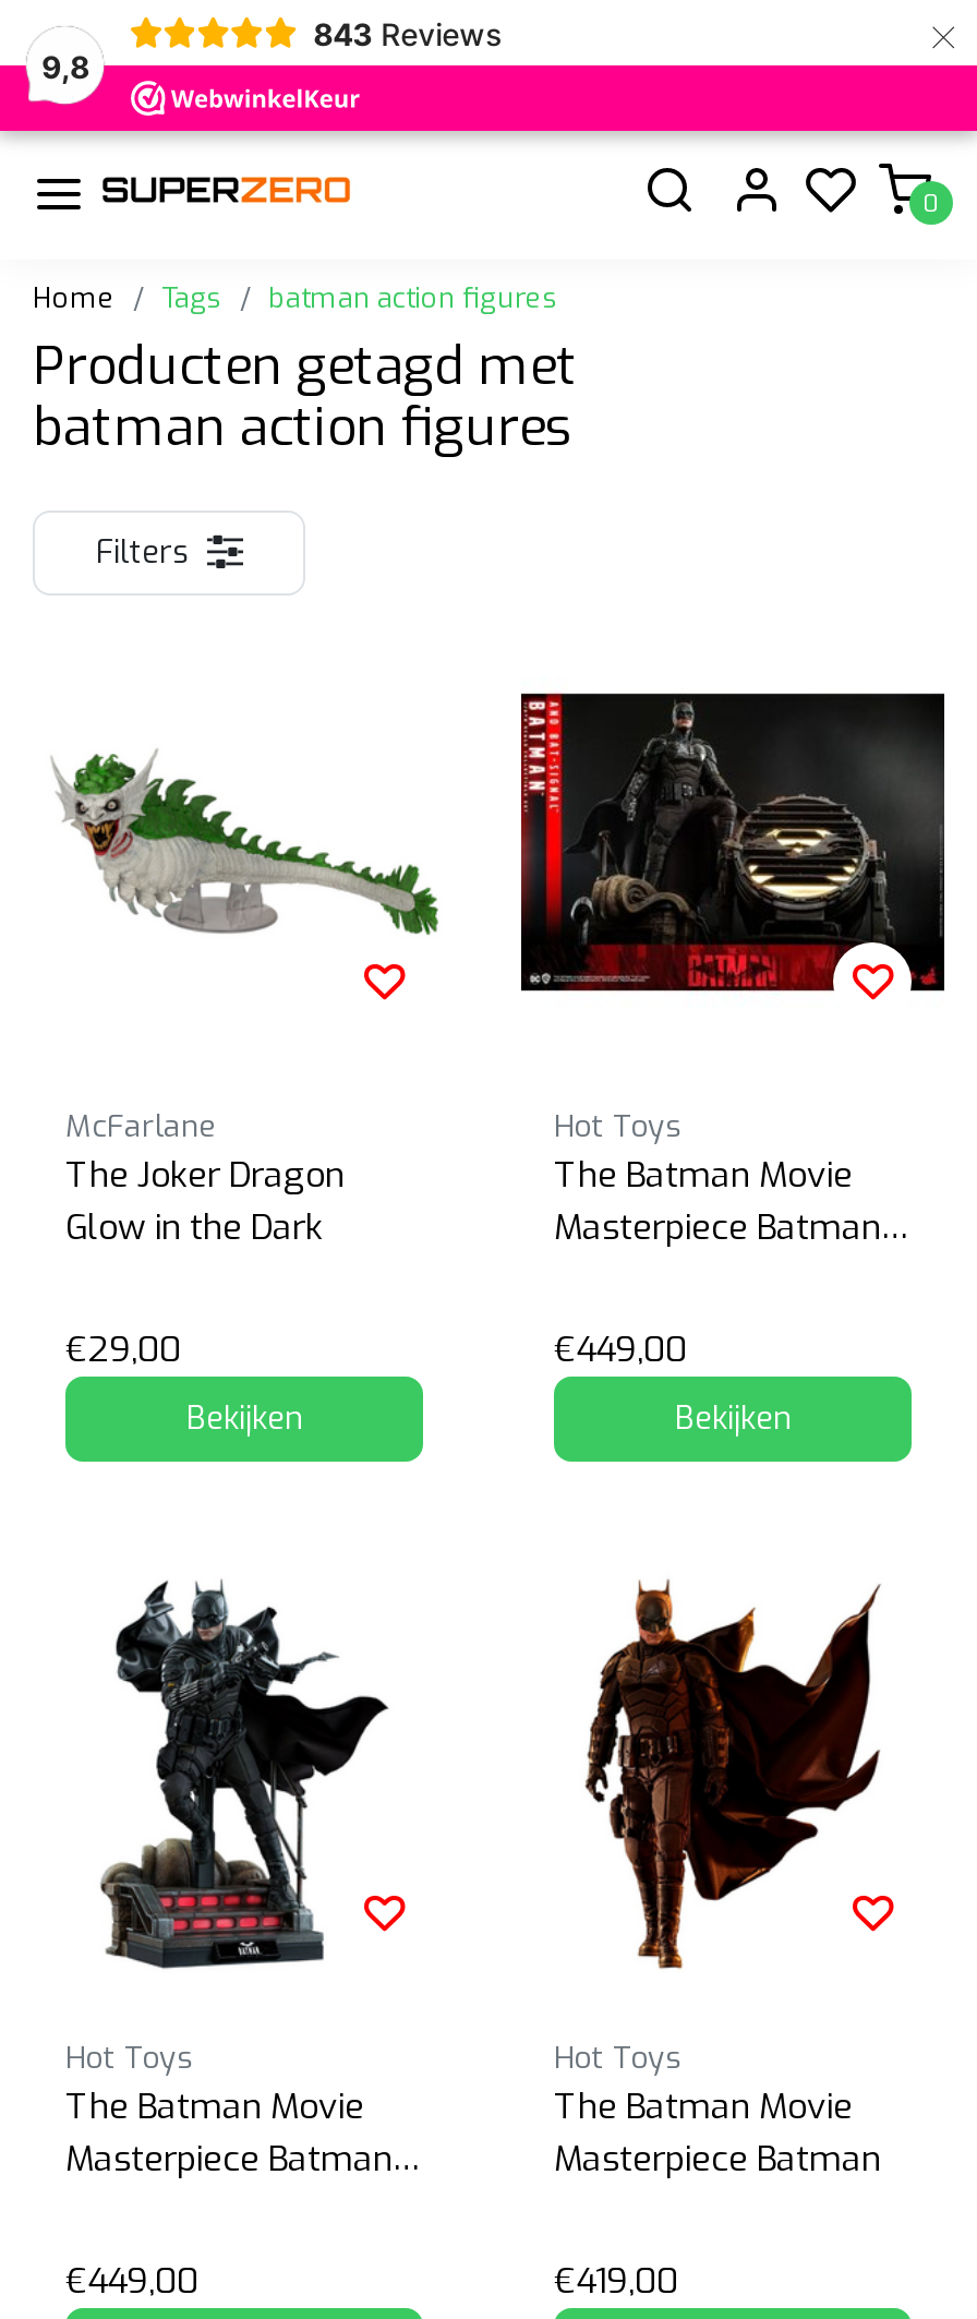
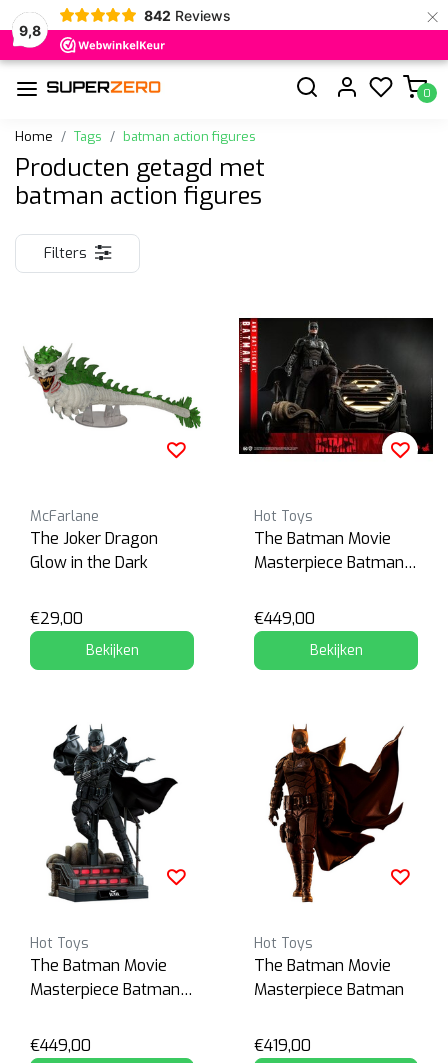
- 843 Reviews
+ 842 Reviews
